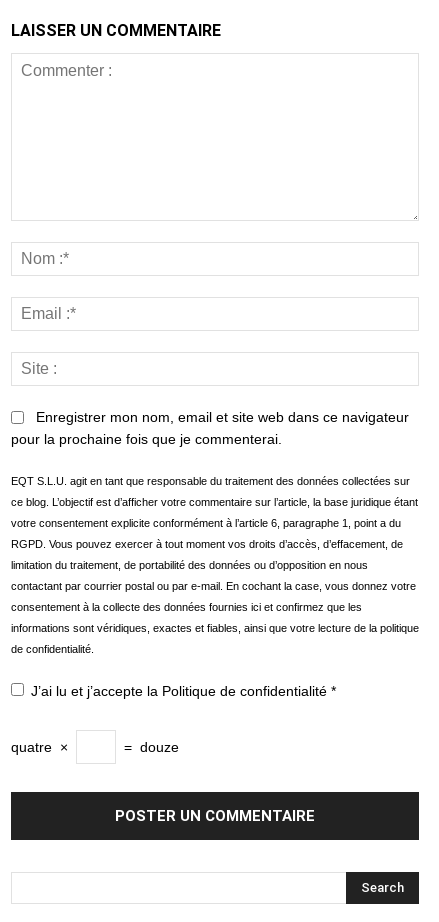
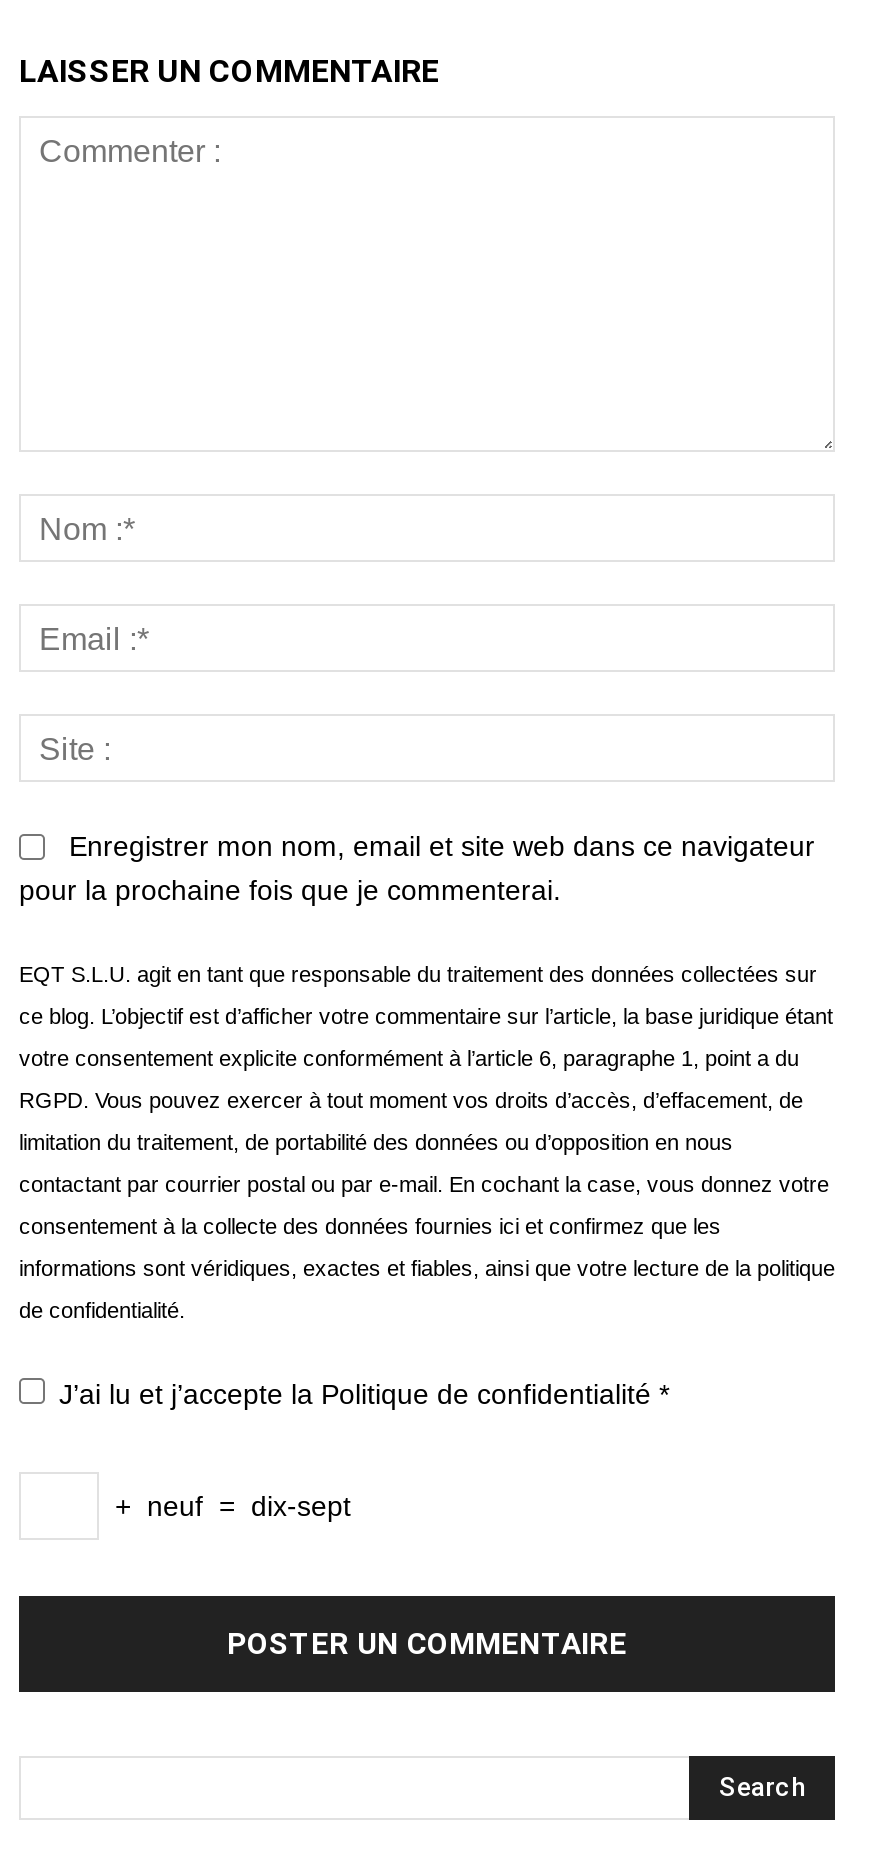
- quatre ×
- = douze
+ + neuf = dix-sept
